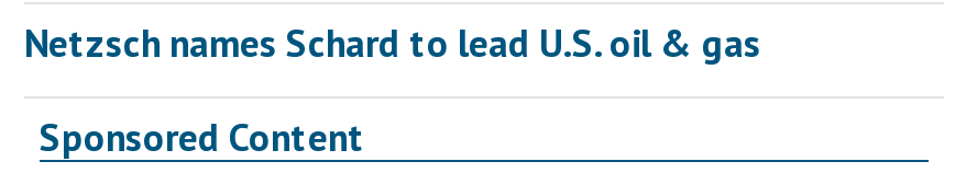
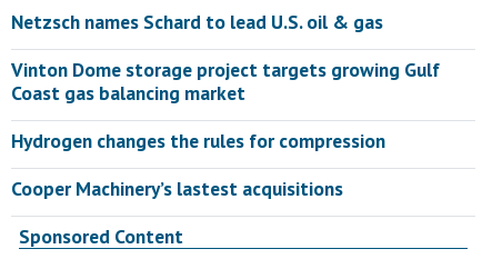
+ Vinton Dome storage project targets growing Gulf
+ Coast gas balancing market
+ Hydrogen changes the rules for compression
+ Cooper Machinery’s lastest acquisitions
